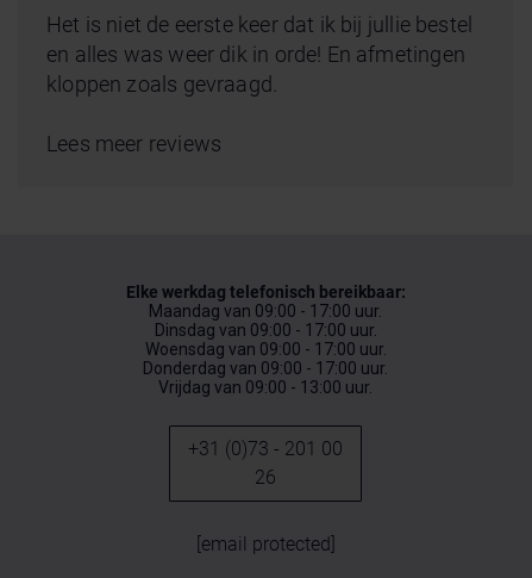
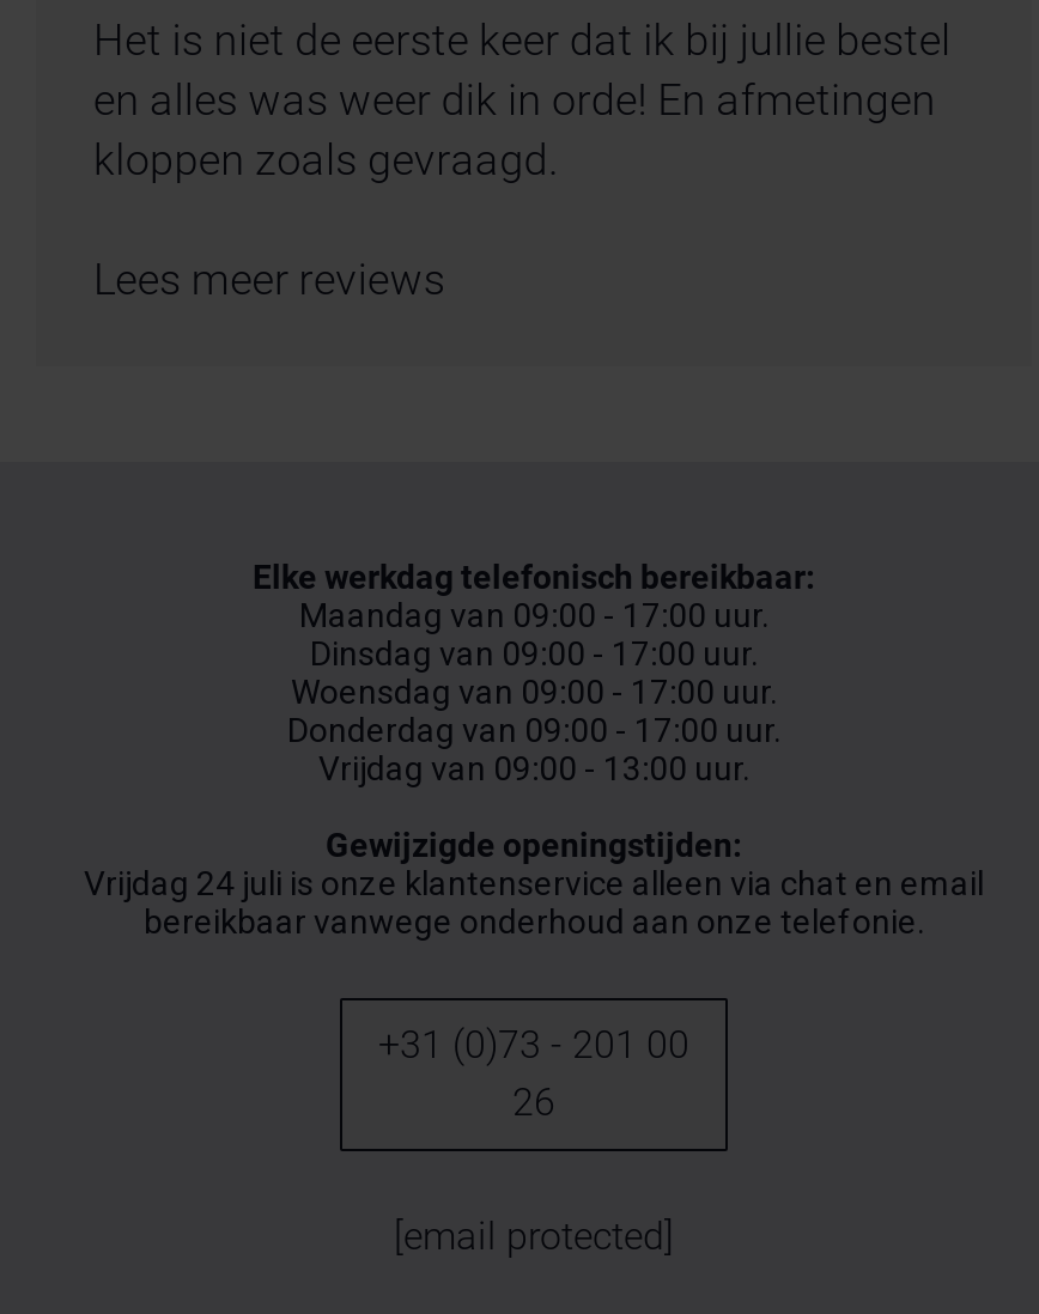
+ Gewijzigde openingstijden:
+ Vrijdag 24 juli is onze klantenservice alleen via chat en email
+ bereikbaar vanwege onderhoud aan onze telefonie.
